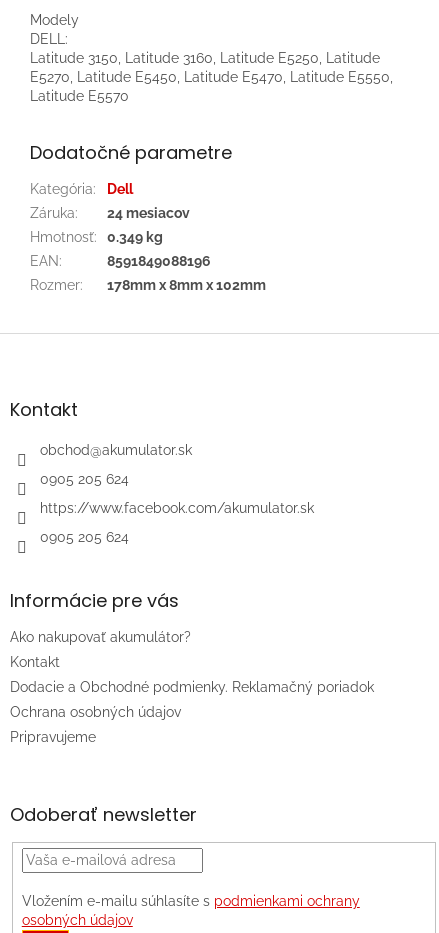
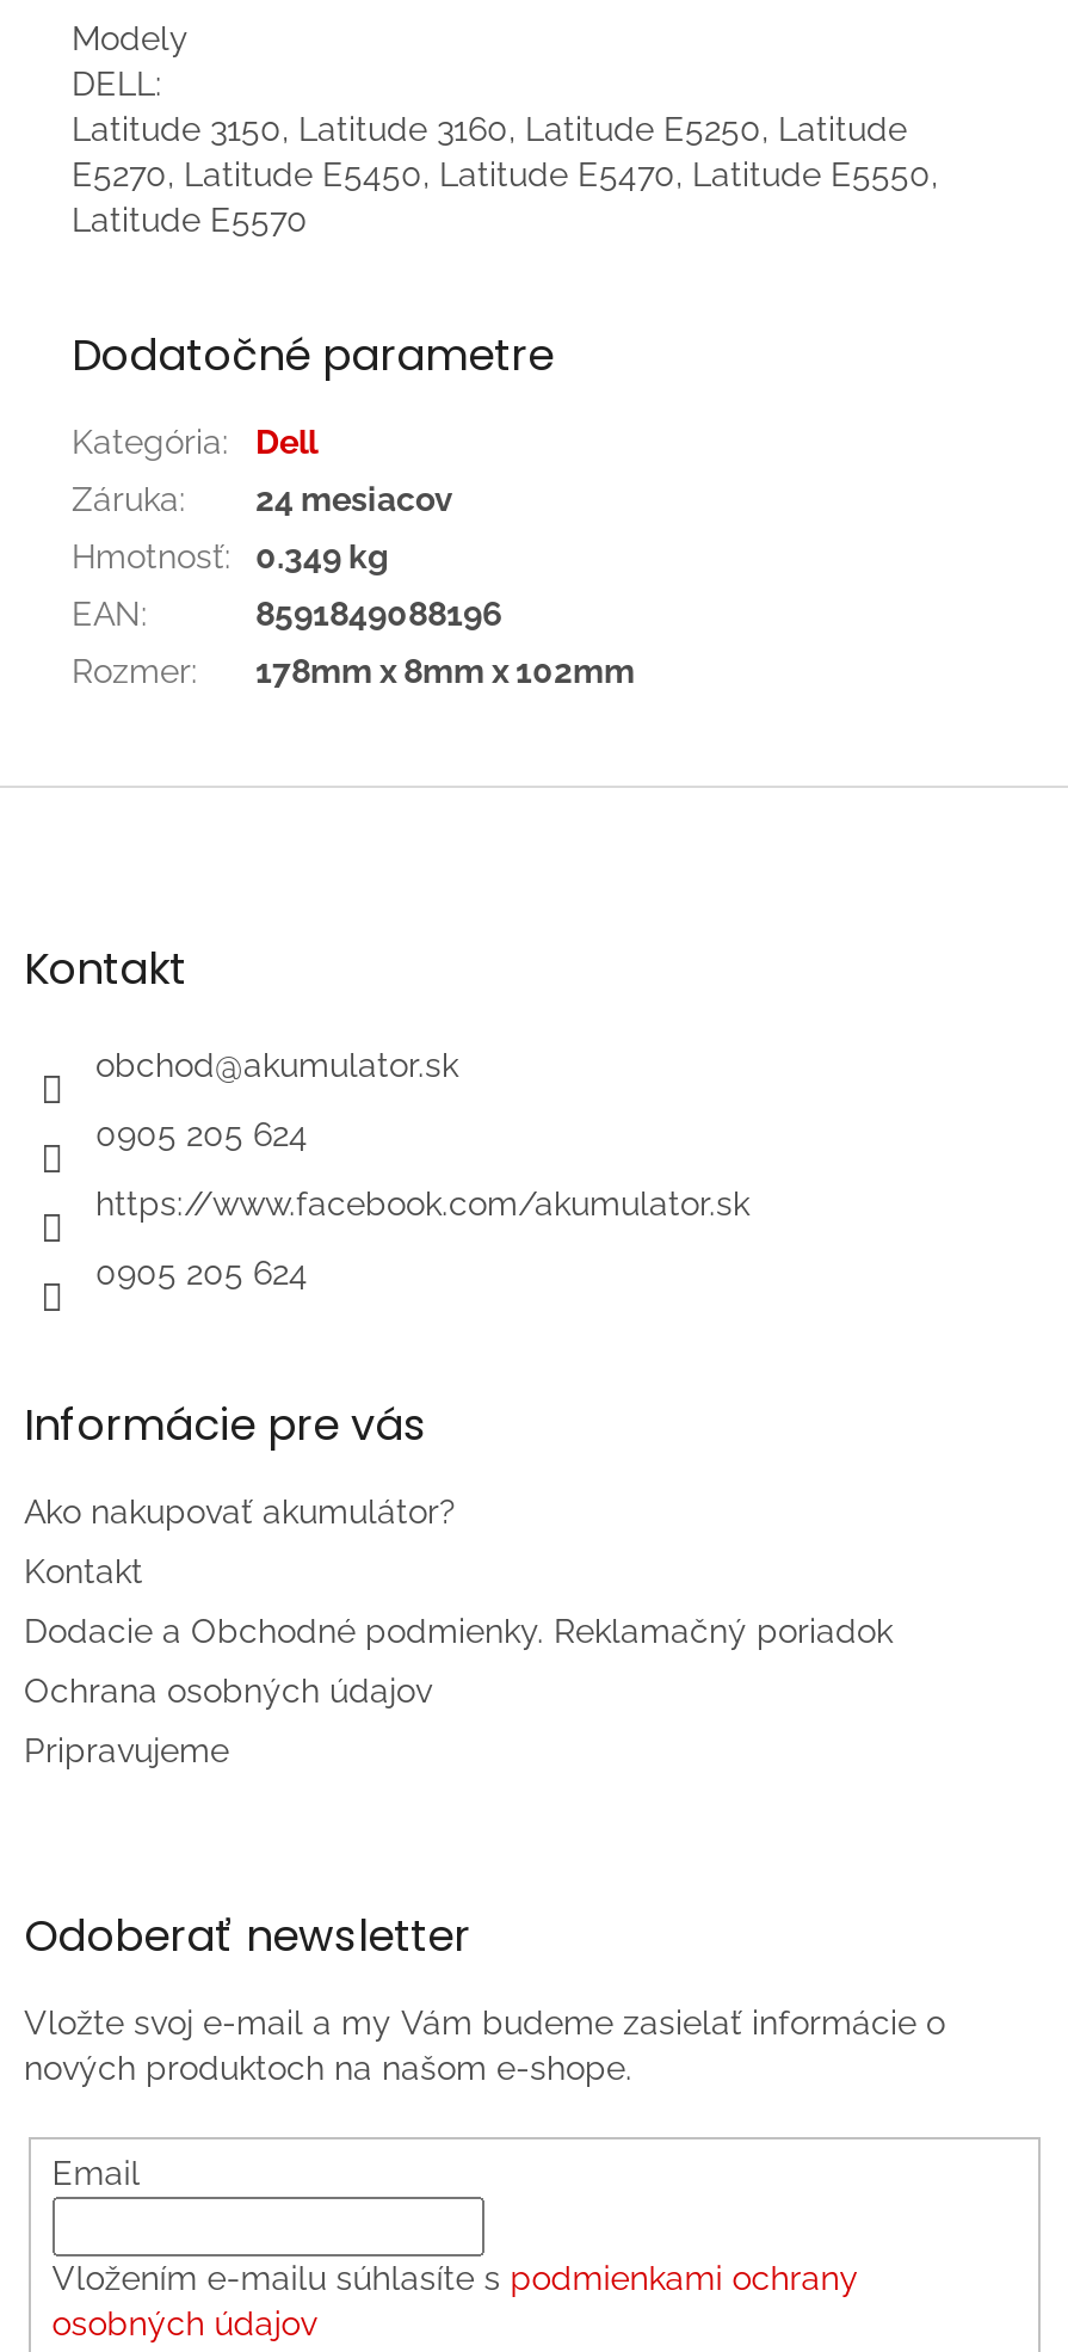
+ Vložte svoj e-mail a my Vám budeme zasielať informácie o
+ nových produktoch na našom e-shope.
+ Email
